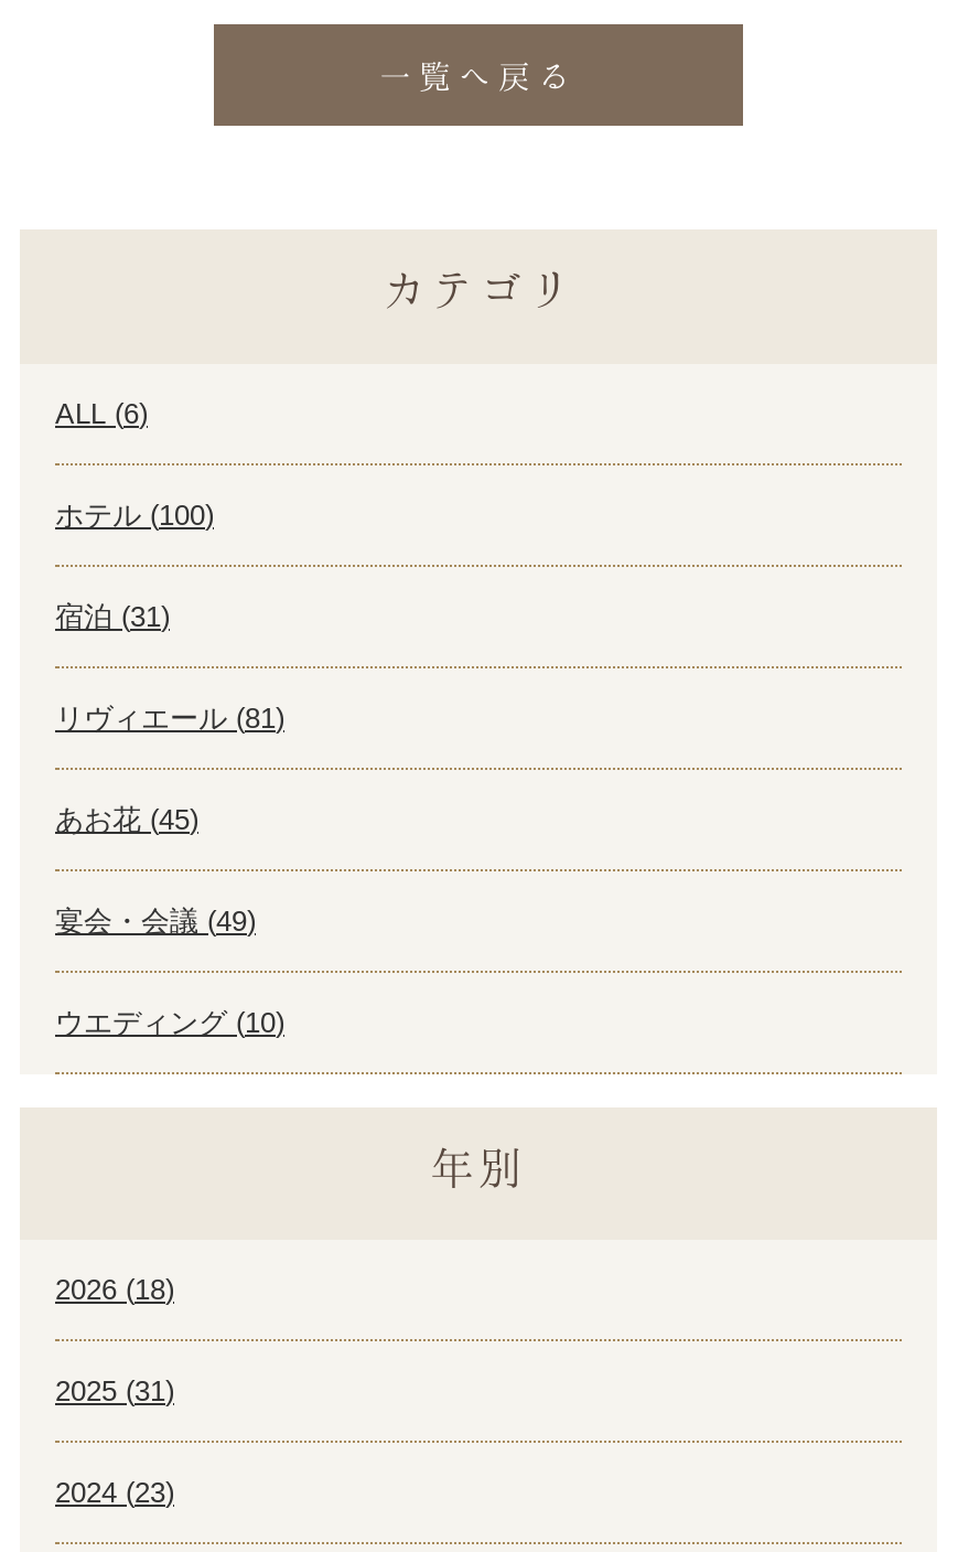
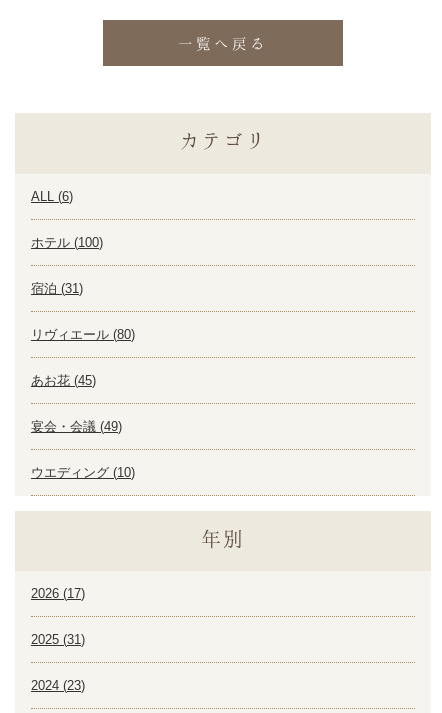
- リヴィエール (81)
+ リヴィエール (80)

- 2026 (18)
+ 2026 (17)
